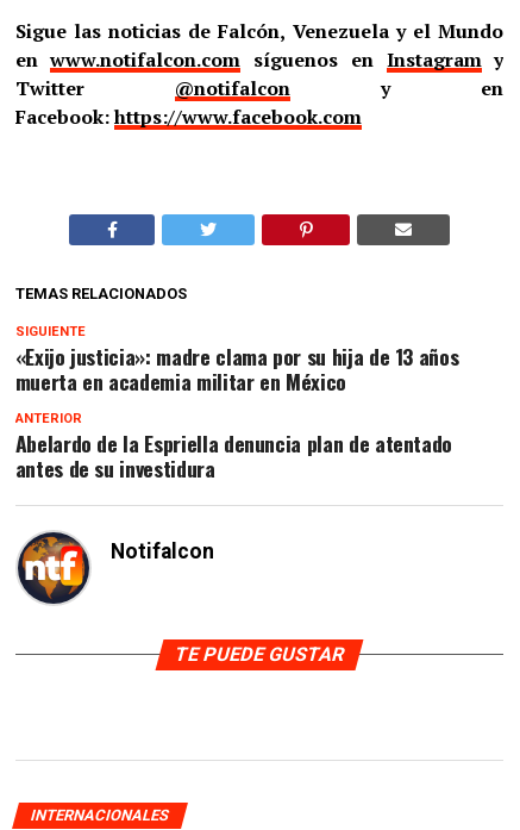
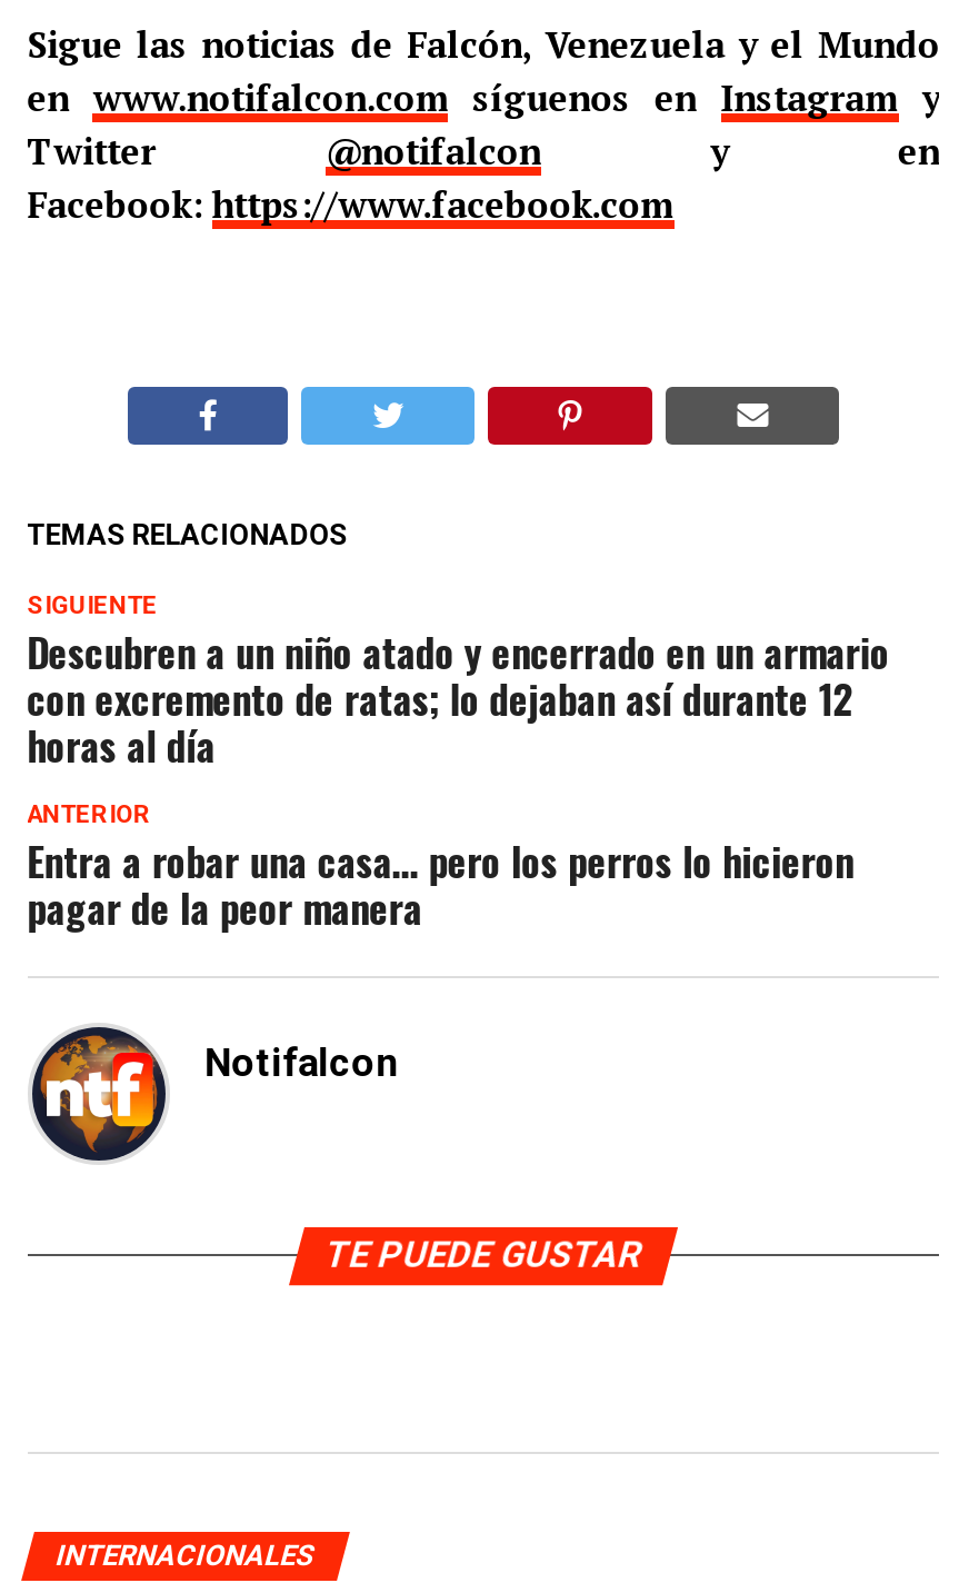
- «Exijo justicia»: madre clama por su hija de 13 años
- muerta en academia militar en México
+ Descubren a un niño atado y encerrado en un armario
+ con excremento de ratas; lo dejaban así durante 12
+ horas al día

- Abelardo de la Espriella denuncia plan de atentado
- antes de su investidura
+ Entra a robar una casa… pero los perros lo hicieron
+ pagar de la peor manera
